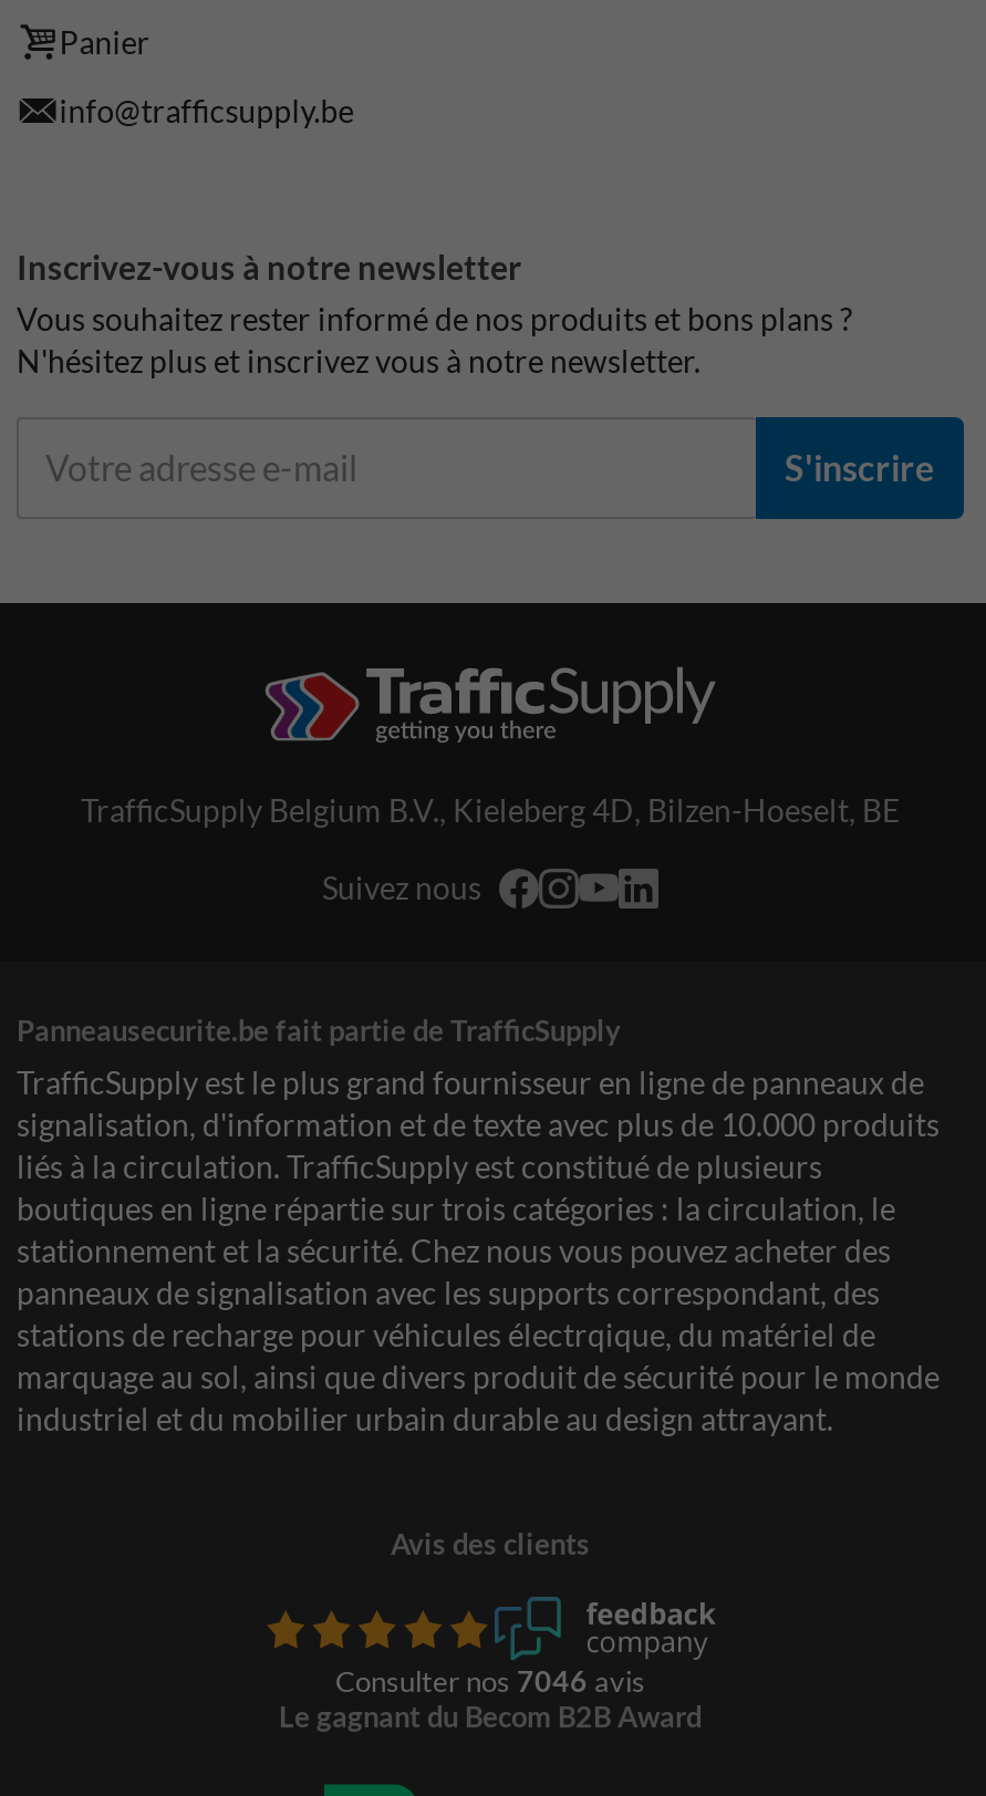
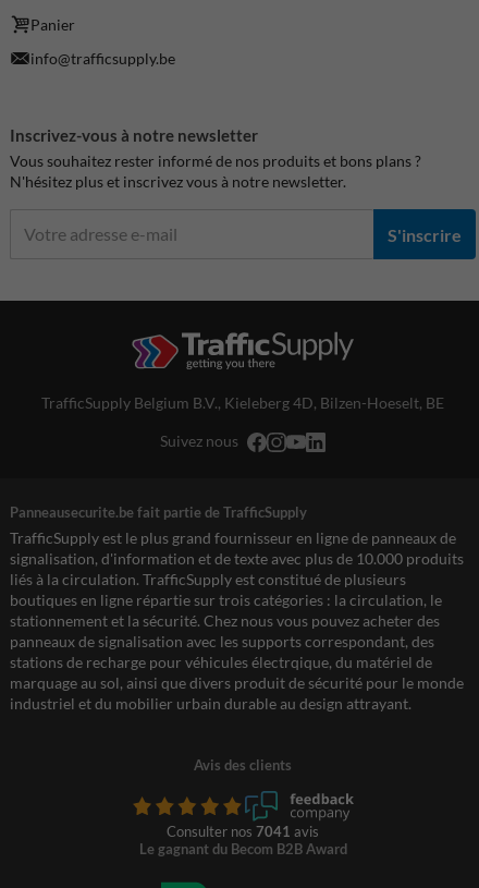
- Consulter nos 7046 avis
+ Consulter nos 7041 avis
